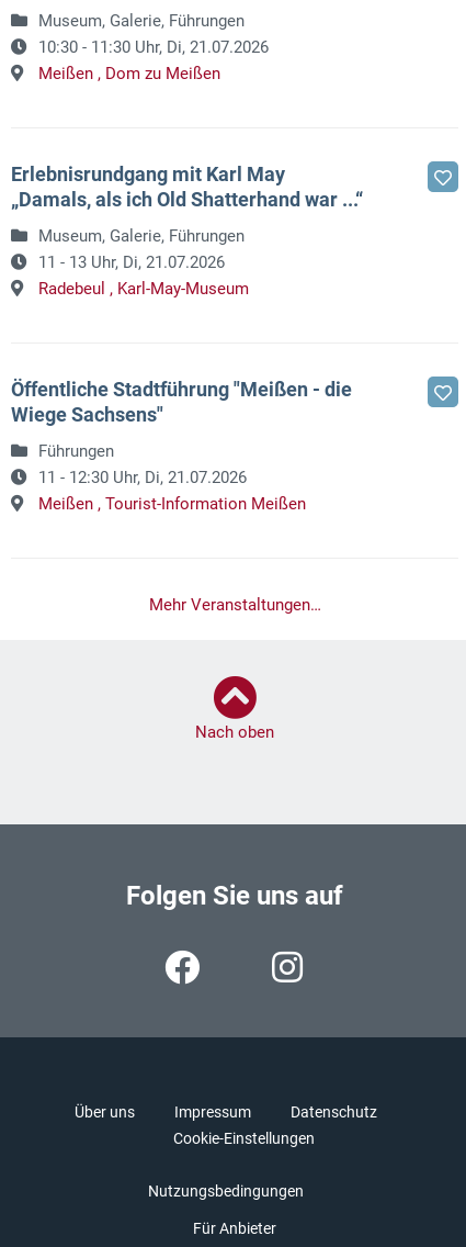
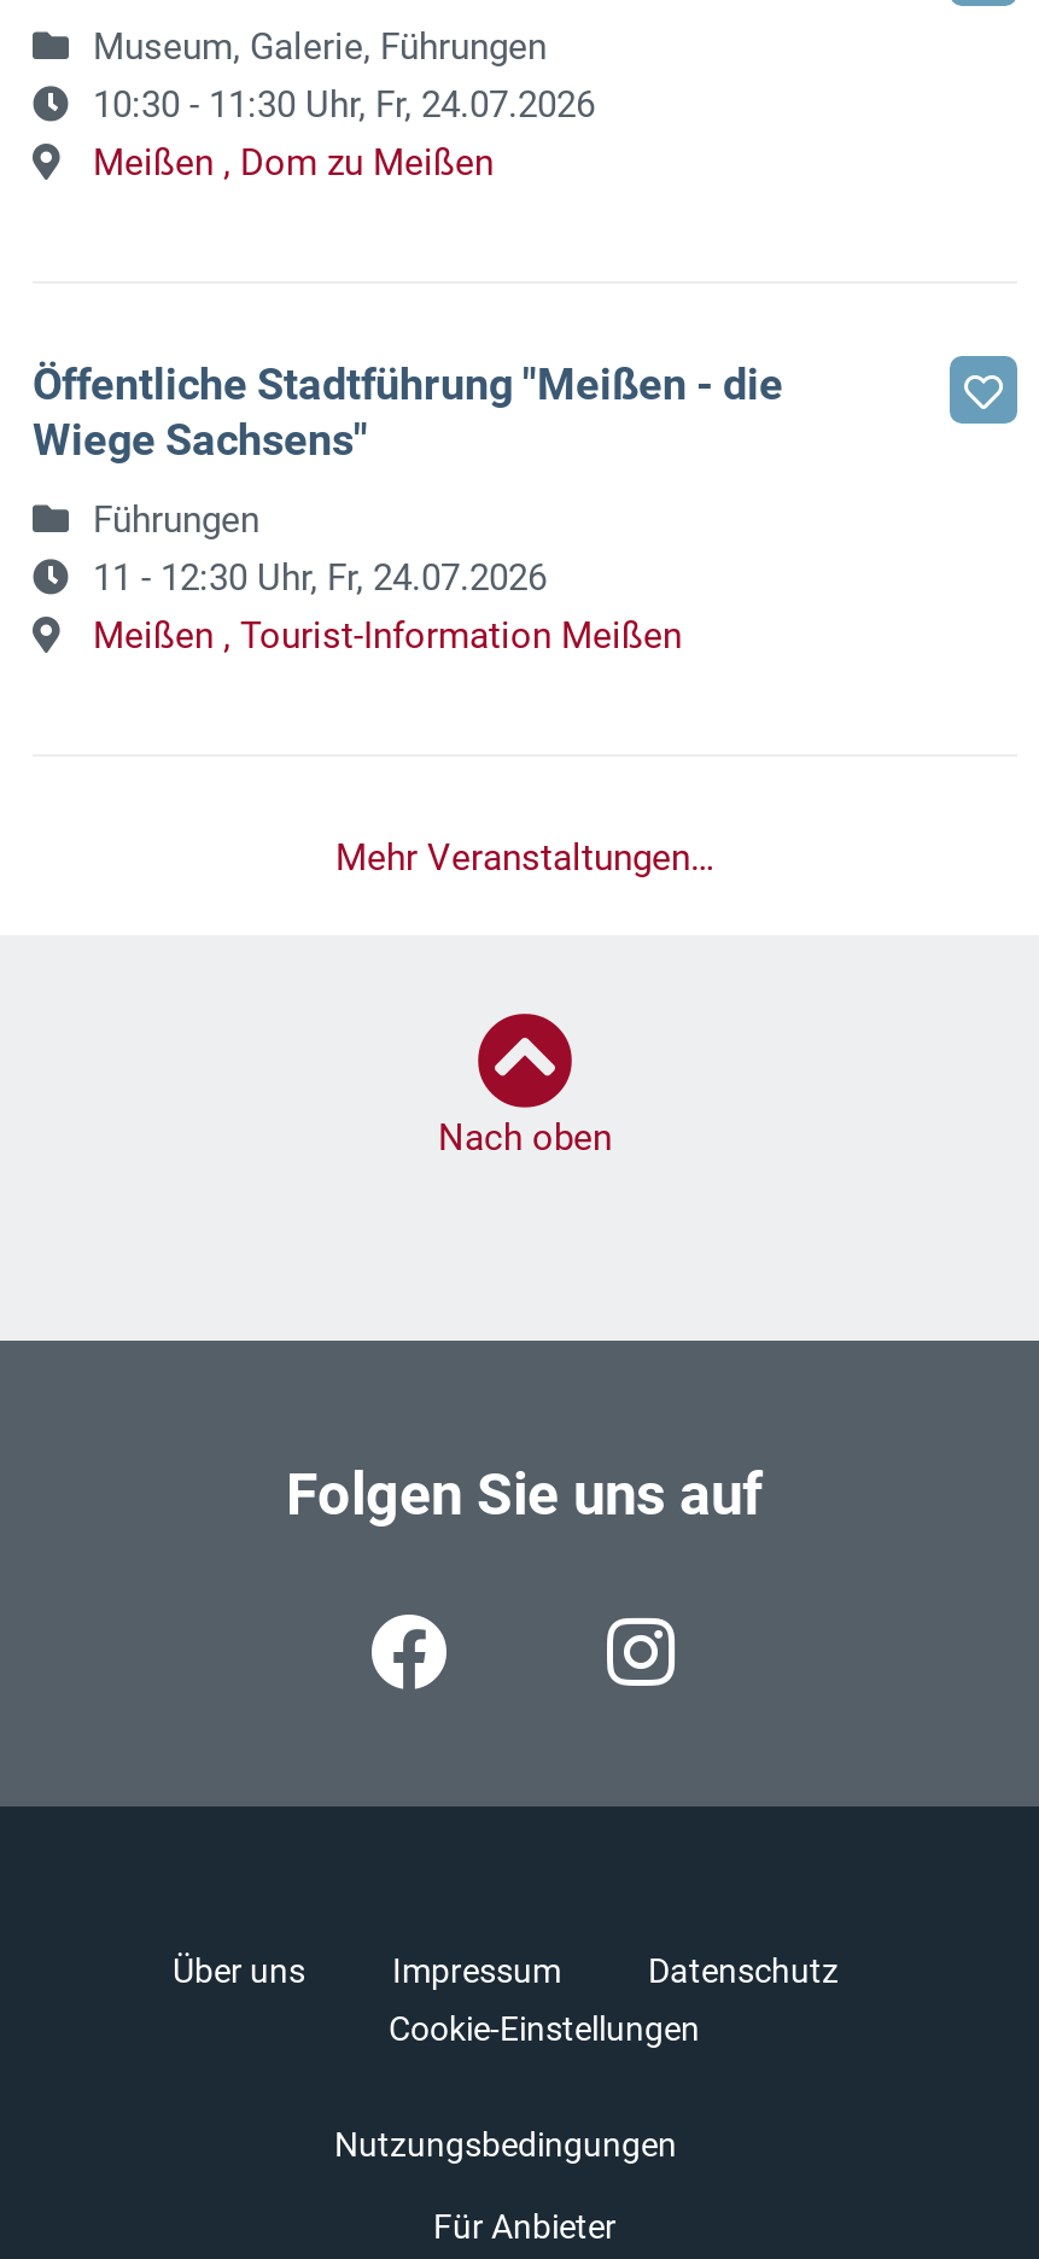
- 10:30 - 11:30 Uhr, Di, 21.07.2026
+ 10:30 - 11:30 Uhr, Fr, 24.07.2026

- Erlebnisrundgang mit Karl May
- „Damals, als ich Old Shatterhand war ...“
- Museum, Galerie, Führungen
- 11 - 13 Uhr, Di, 21.07.2026
- Radebeul , Karl-May-Museum

- 11 - 12:30 Uhr, Di, 21.07.2026
+ 11 - 12:30 Uhr, Fr, 24.07.2026
